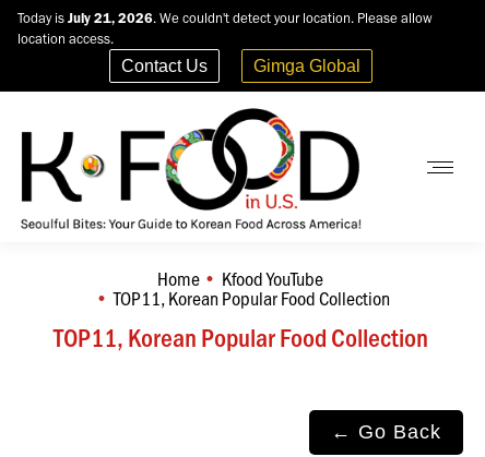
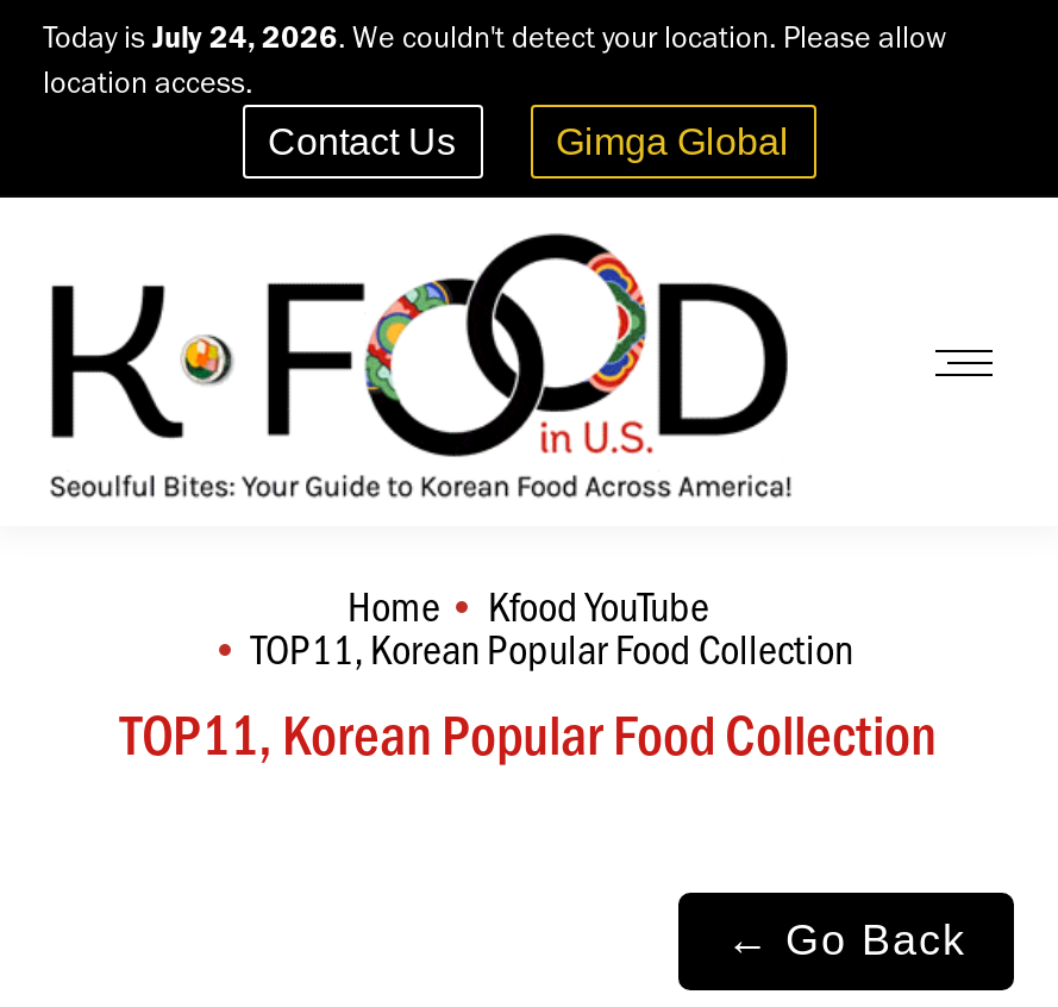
- Today is July 21, 2026. We couldn't detect your location. Please allow
+ Today is July 24, 2026. We couldn't detect your location. Please allow
